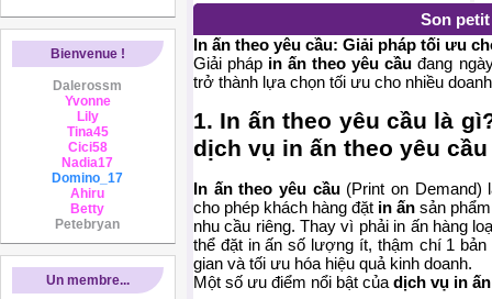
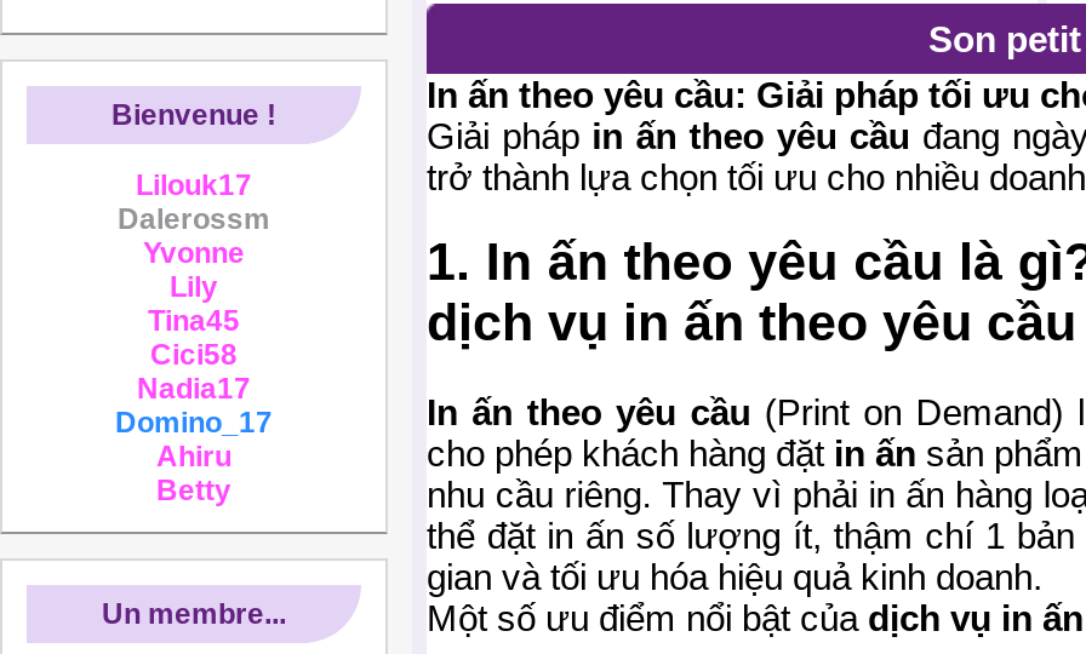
+ Lilouk17

- Petebryan
